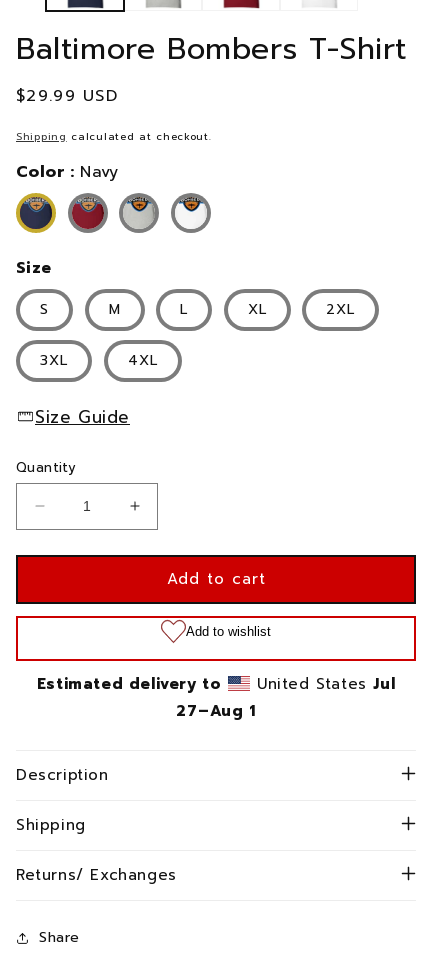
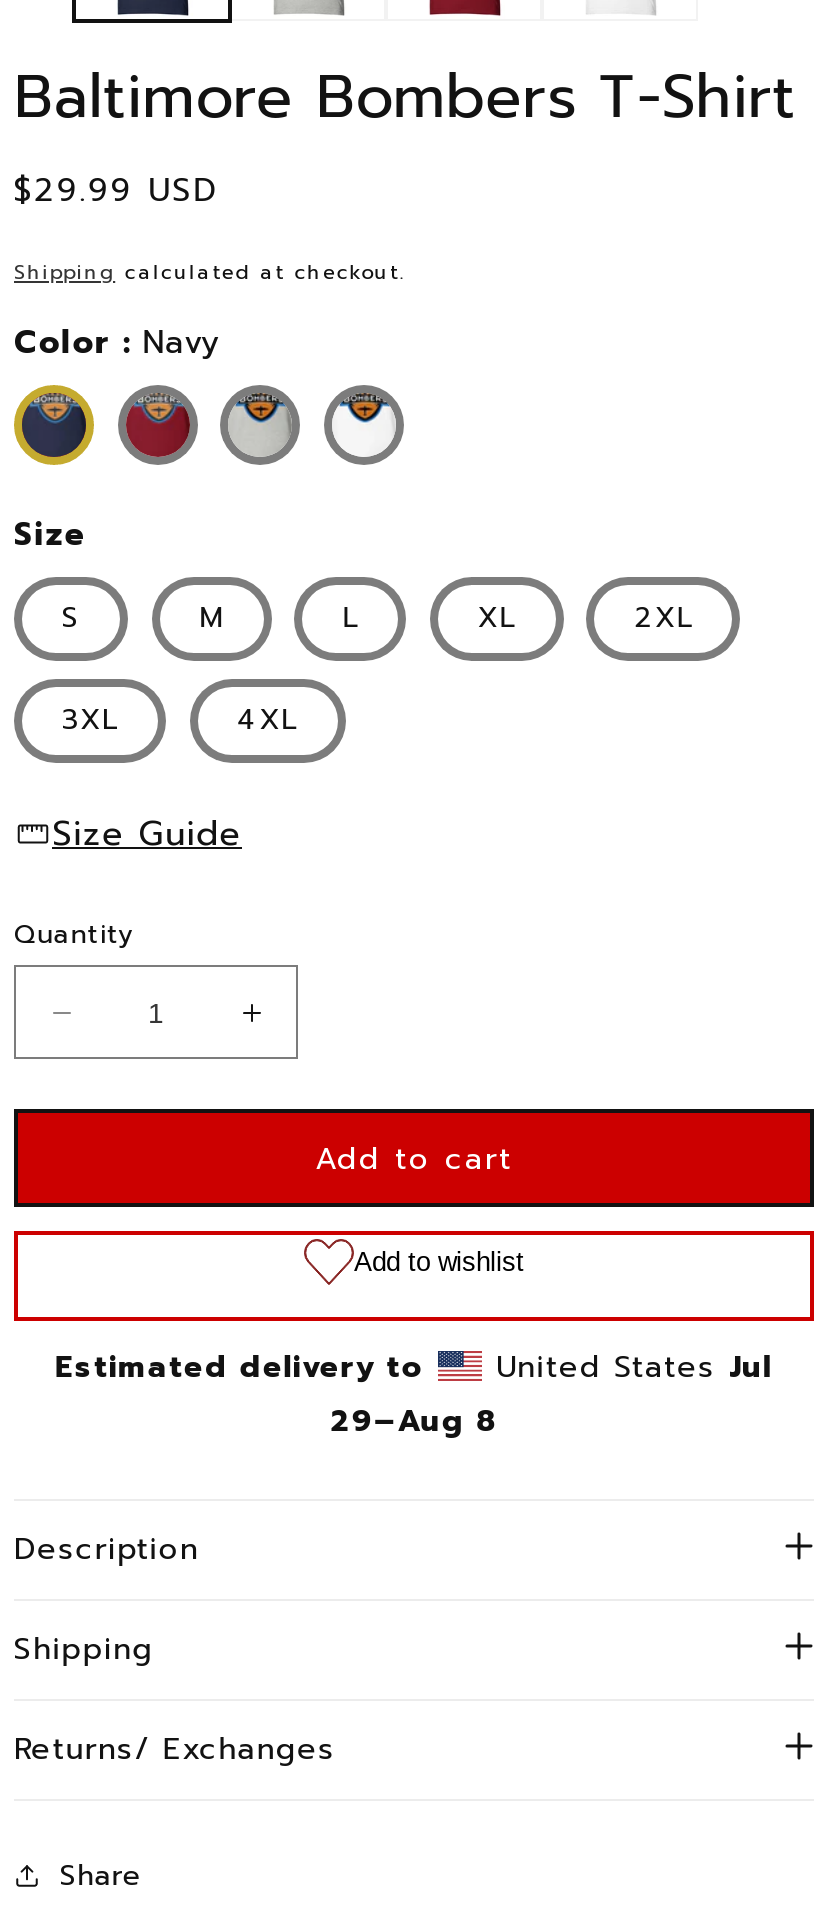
- 27–Aug 1
+ 29–Aug 8
